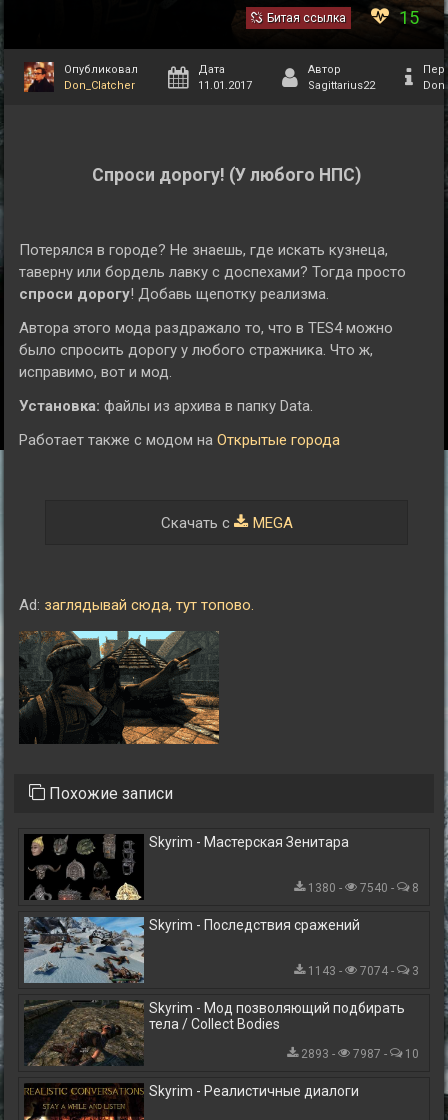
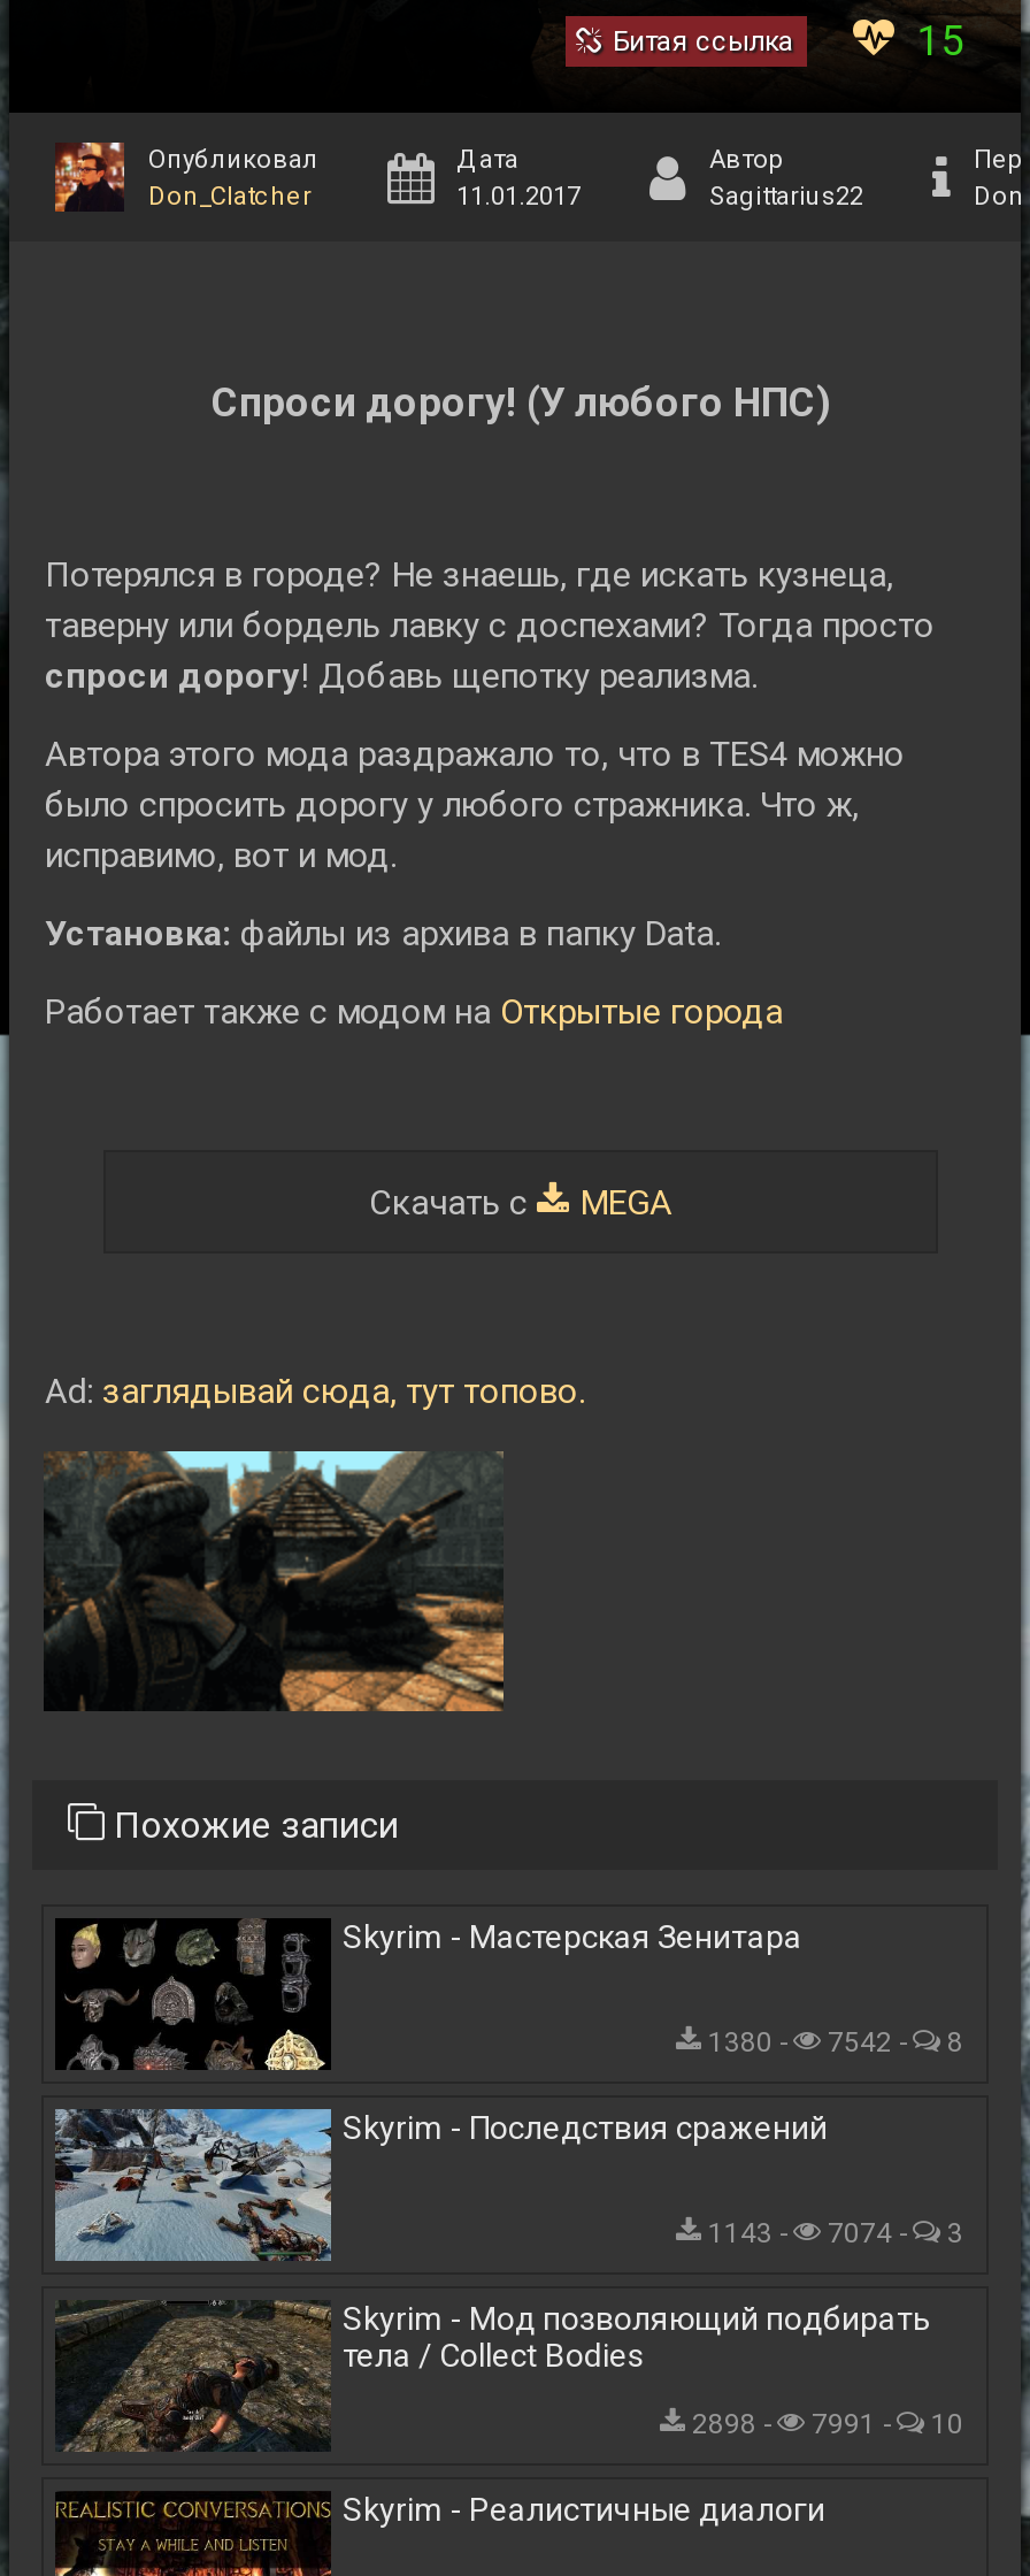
- 1380 - 7540 - 8
+ 1380 - 7542 - 8

- 2893 -
+ 2898 -

- 7987 -
+ 7991 -
